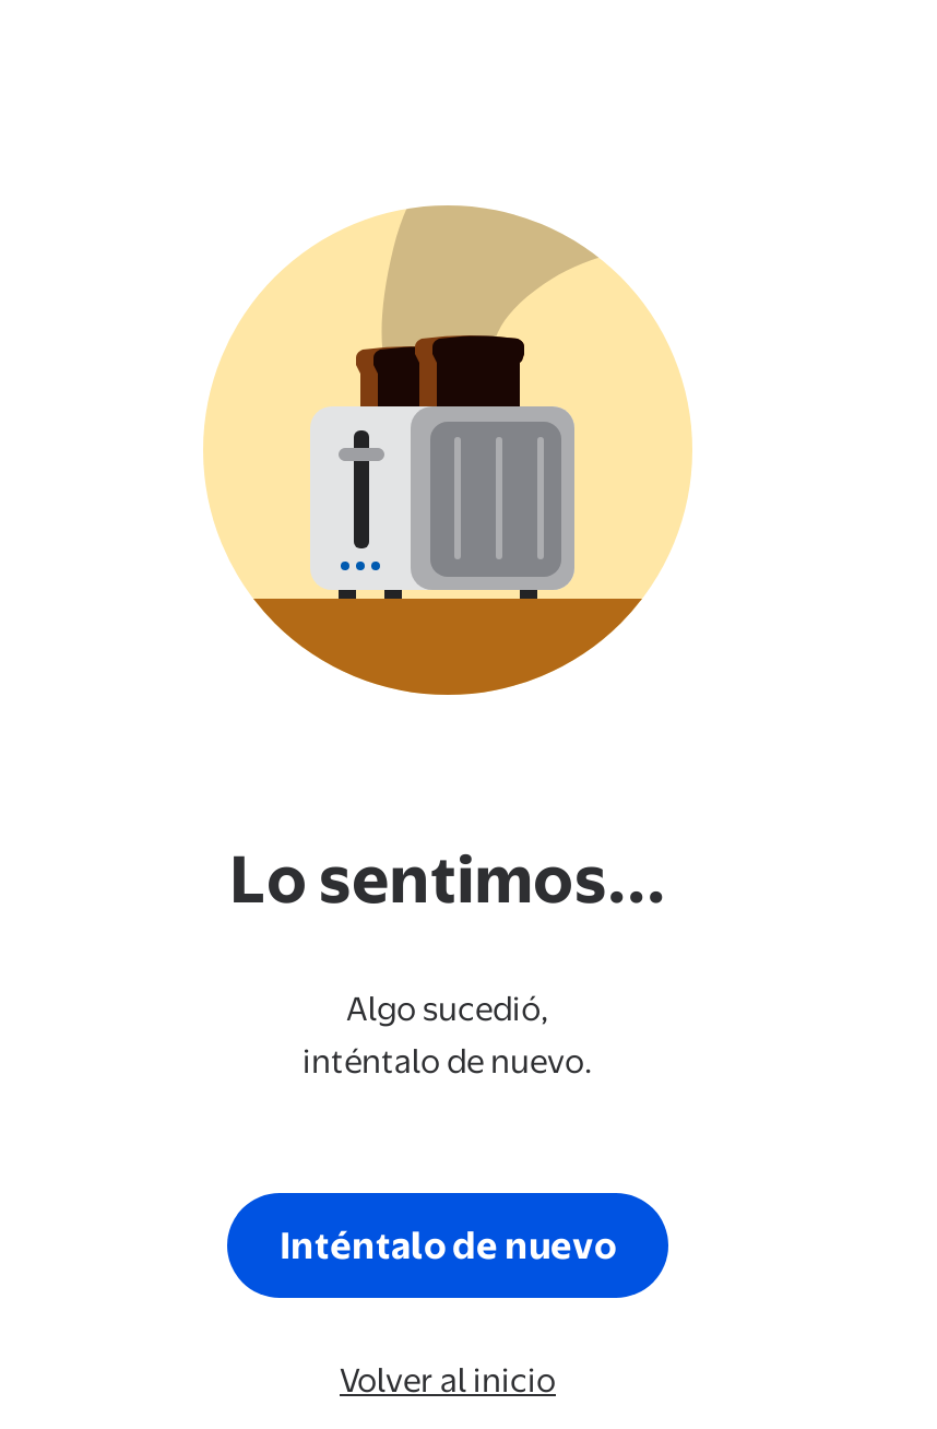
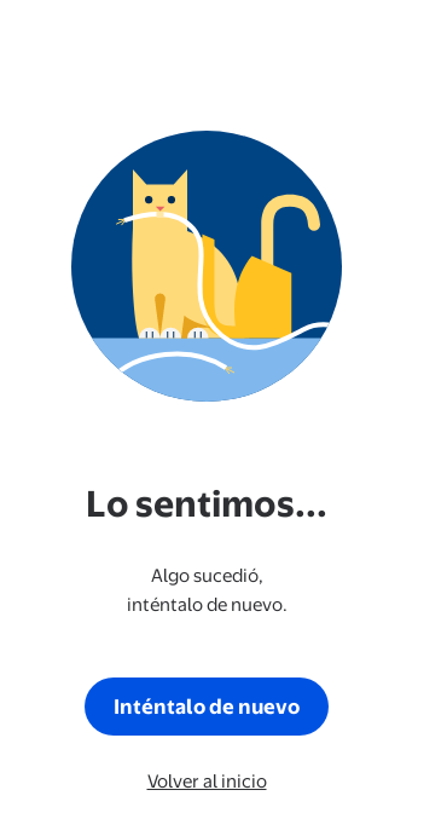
- [image]
+ [image]
